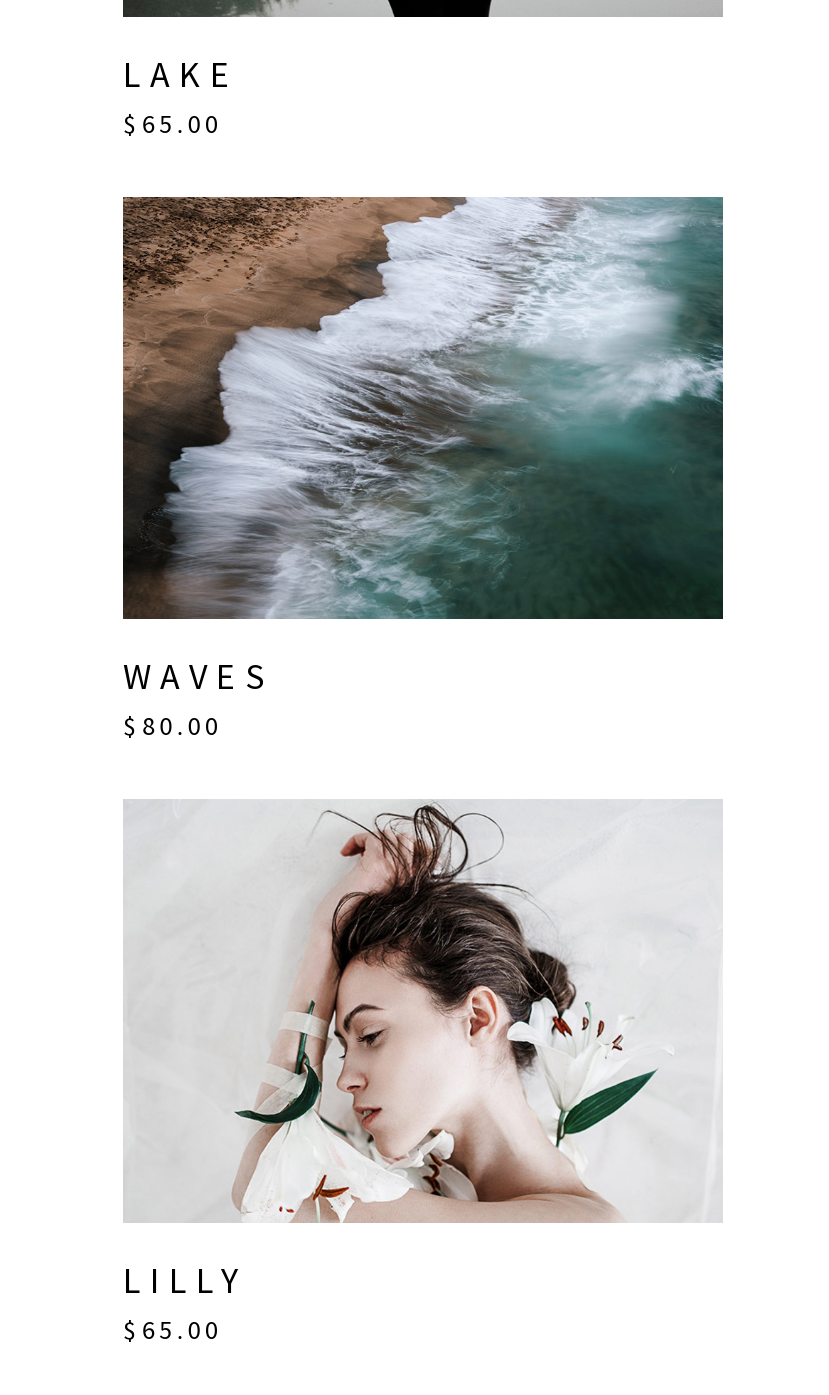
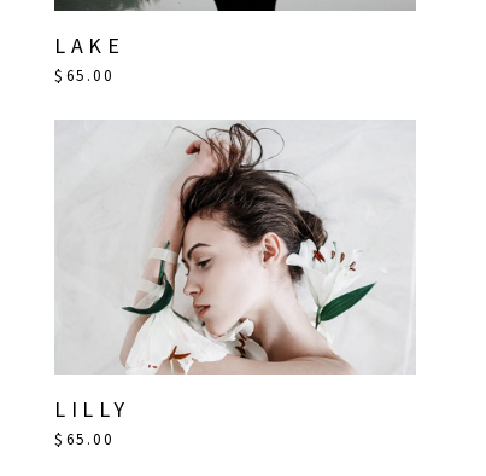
- [image]
- WAVES
- $80.00
